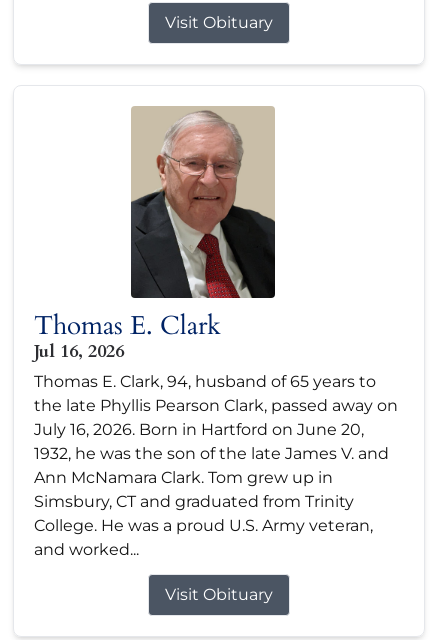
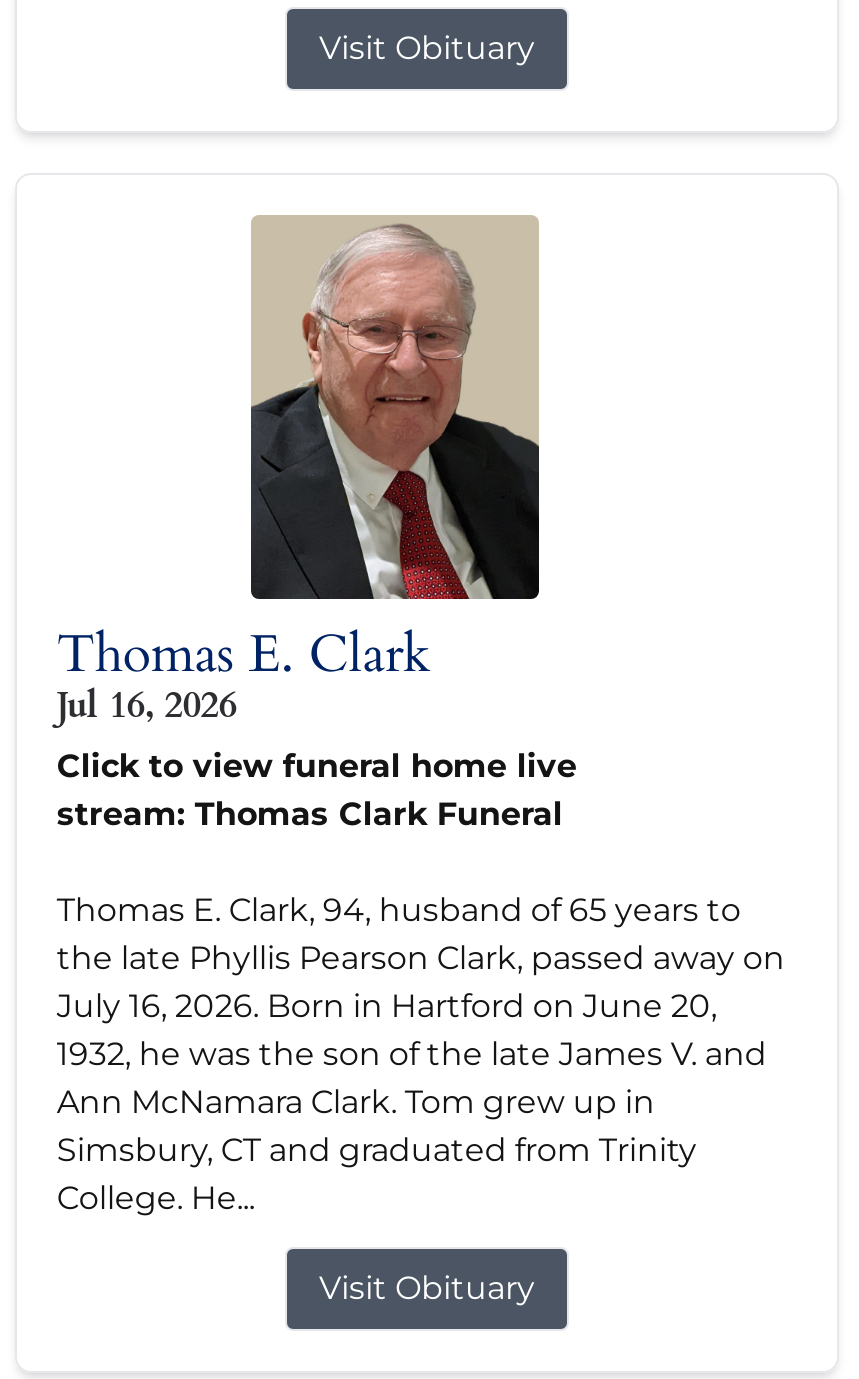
+ Click to view funeral home live
+ stream: Thomas Clark Funeral

moved down: Thomas E. Clark, 94, husband of 65 years to | the late Phyllis Pearson Clark, passed away on | July 16, 2026. Born in Hartford on June 20, | 1932, he was the son of the late James V. and | Ann McNamara Clark. Tom grew up in | Simsbury, CT and graduated from Trinity

- College. He was a proud U.S. Army veteran,
- and worked...
+ College. He...
